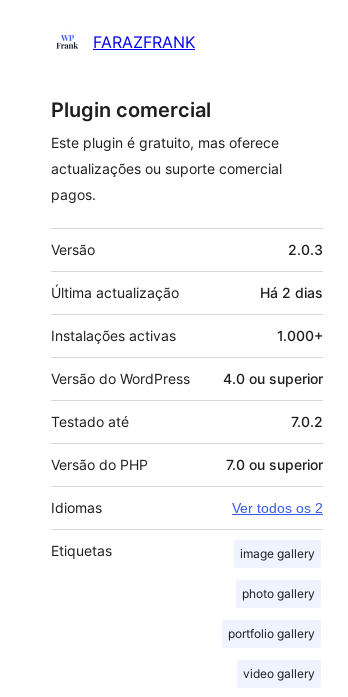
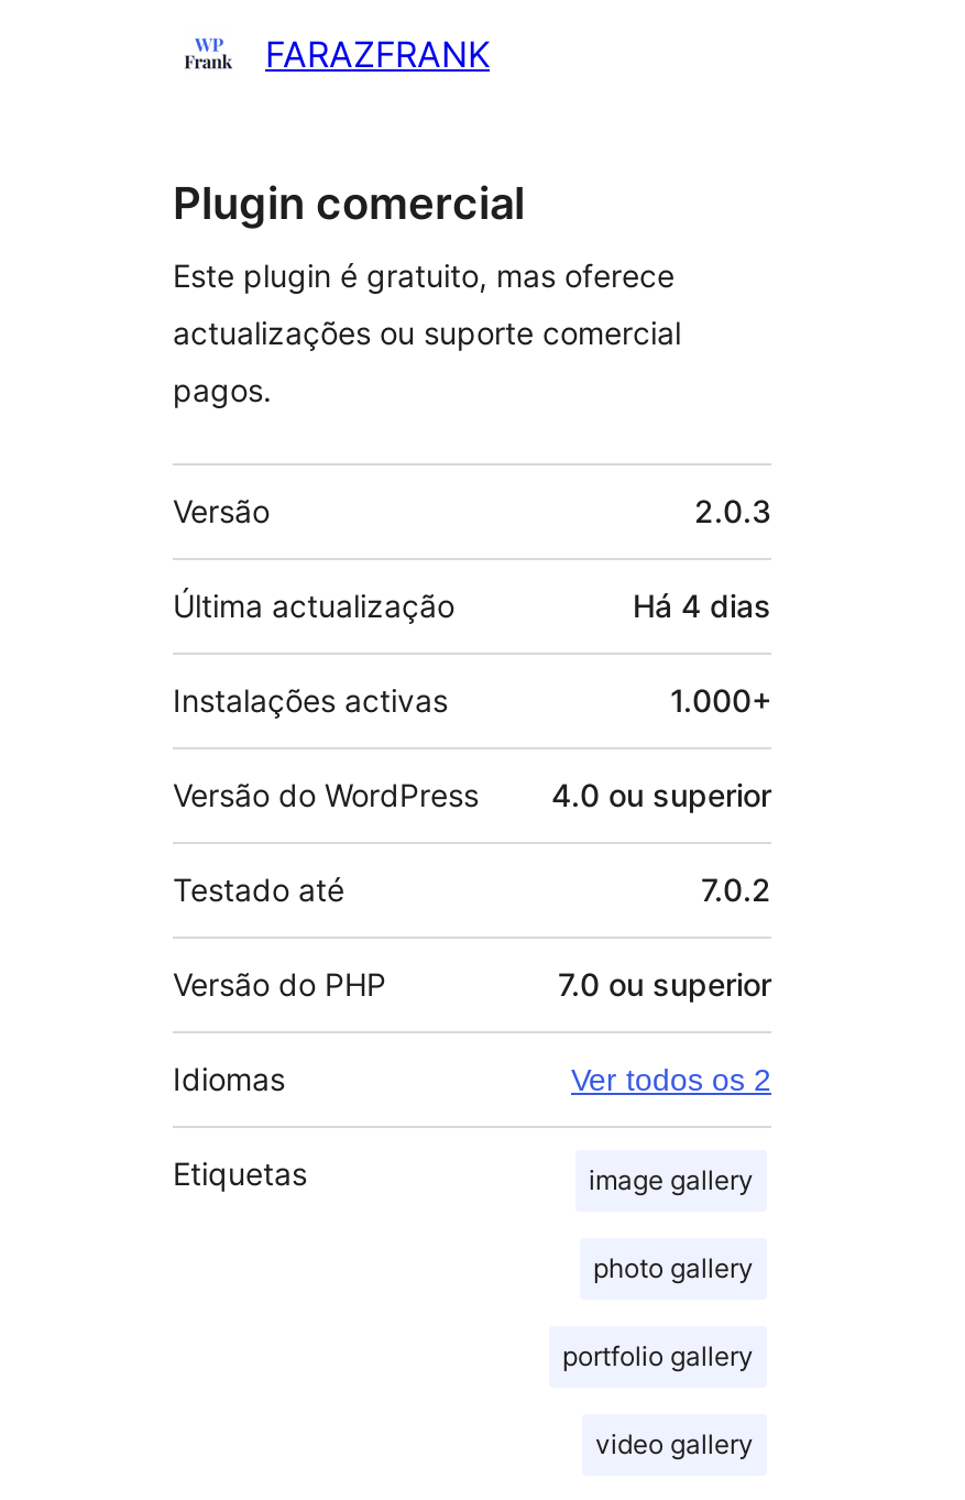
- Há 2 dias
+ Há 4 dias
